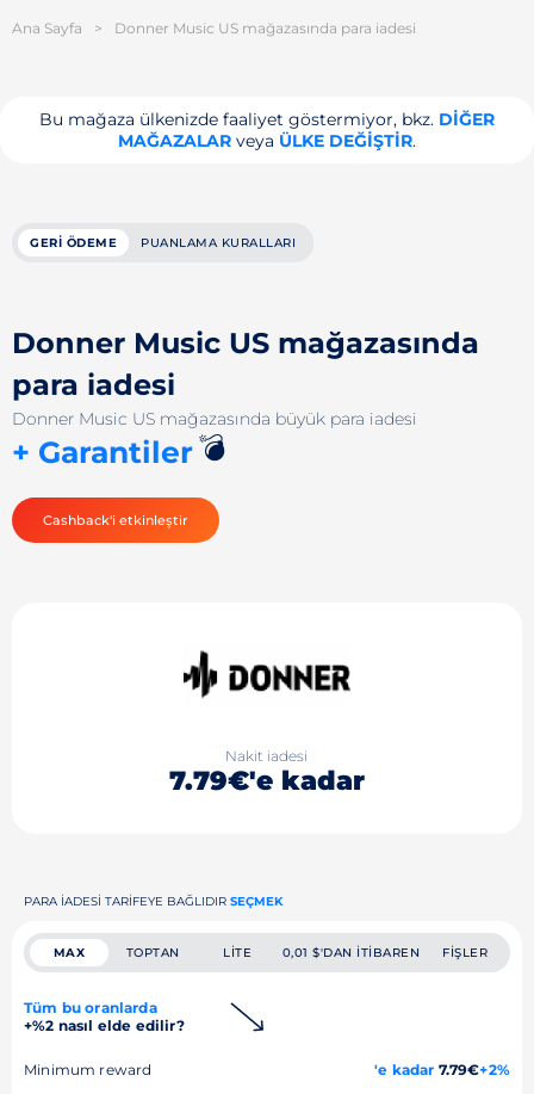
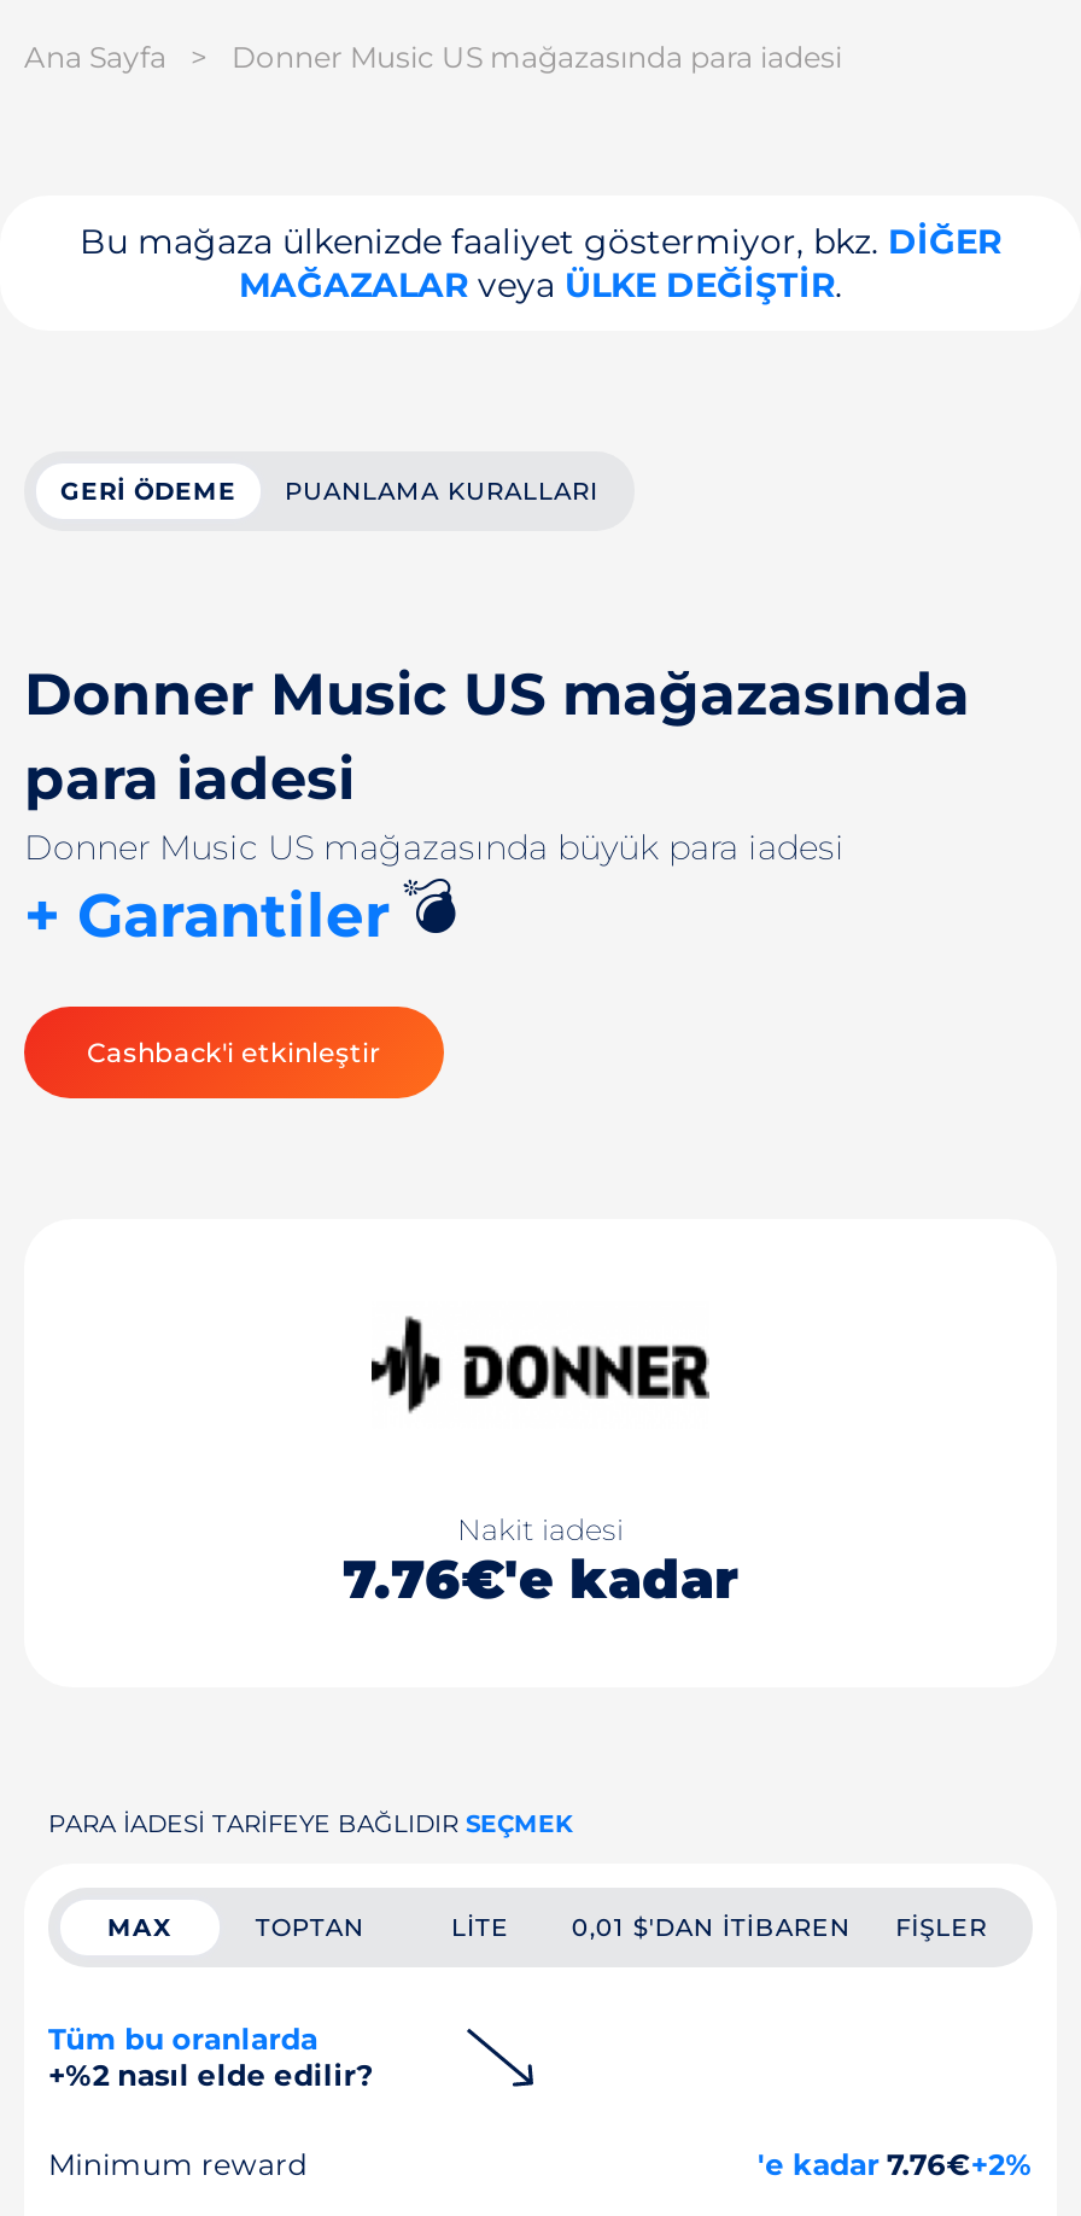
- 7.79€'e kadar
+ 7.76€'e kadar

- 'e kadar 7.79€+2%
+ 'e kadar 7.76€+2%
